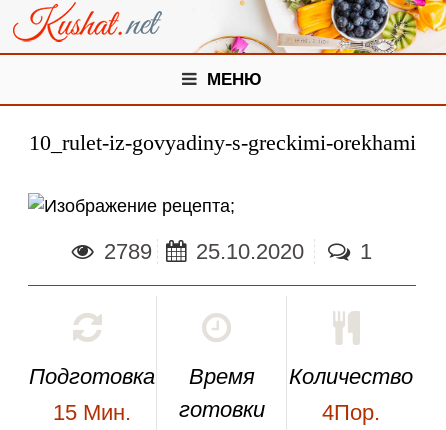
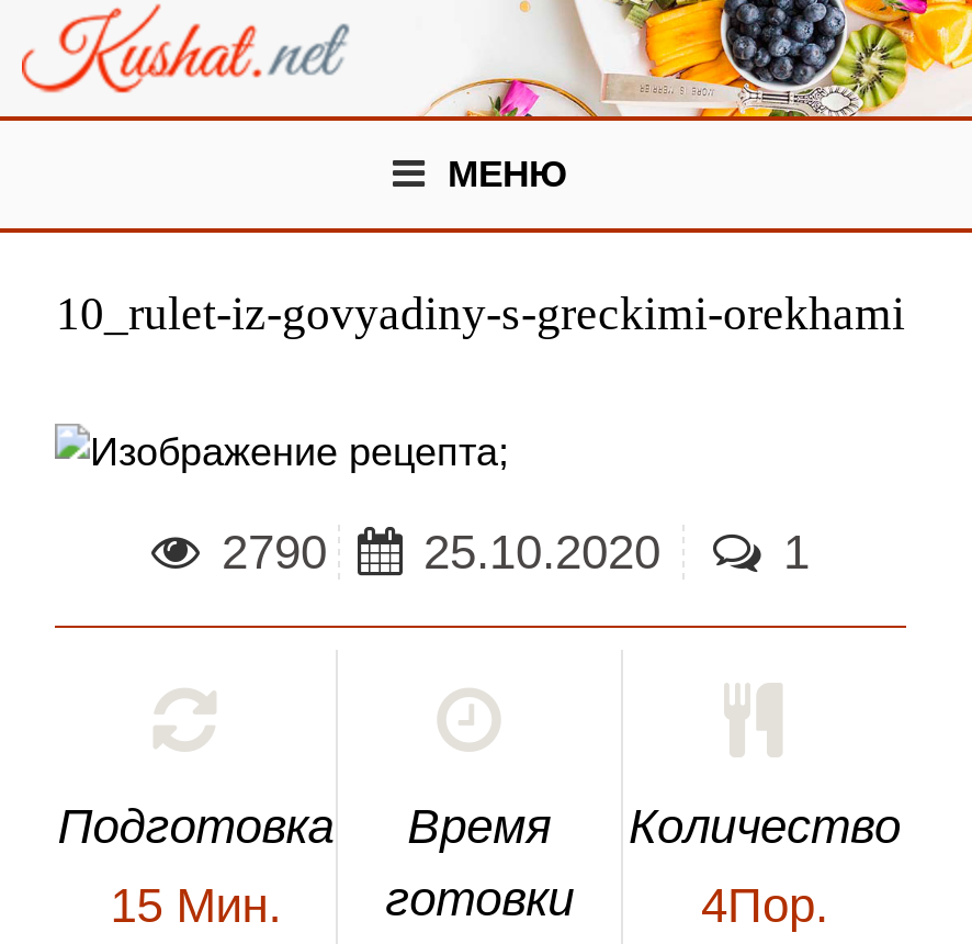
- 2789 25.10.2020
+ 2790 25.10.2020
